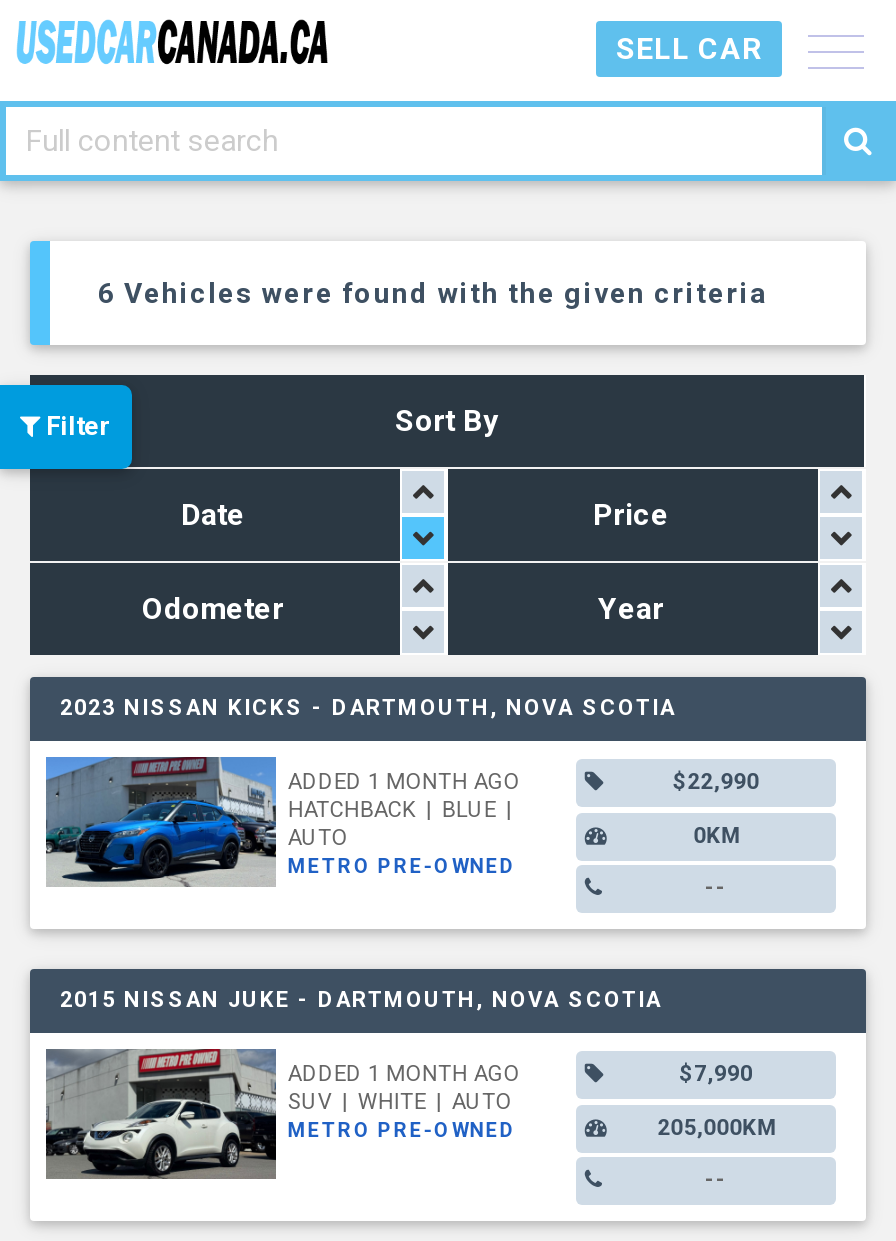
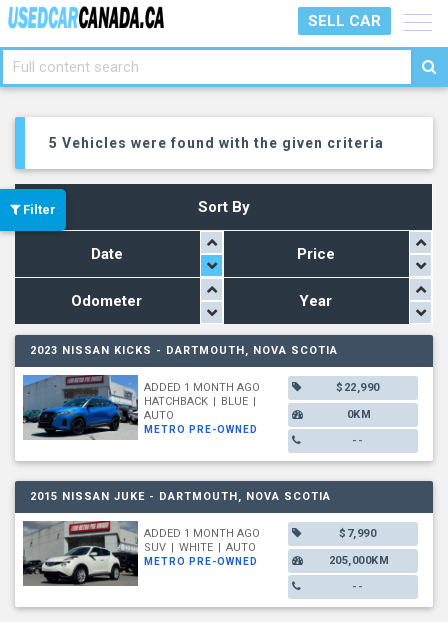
- 6 Vehicles were found with the given criteria
+ 5 Vehicles were found with the given criteria
